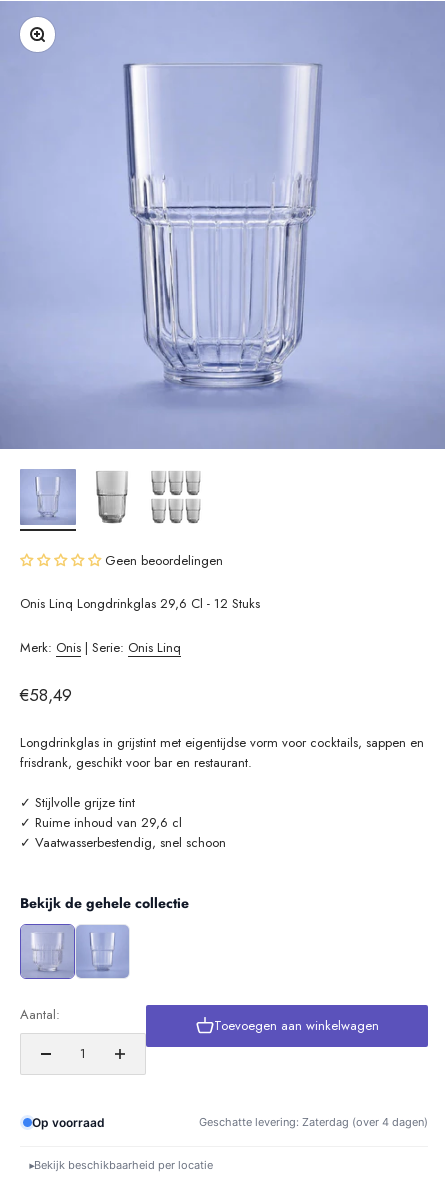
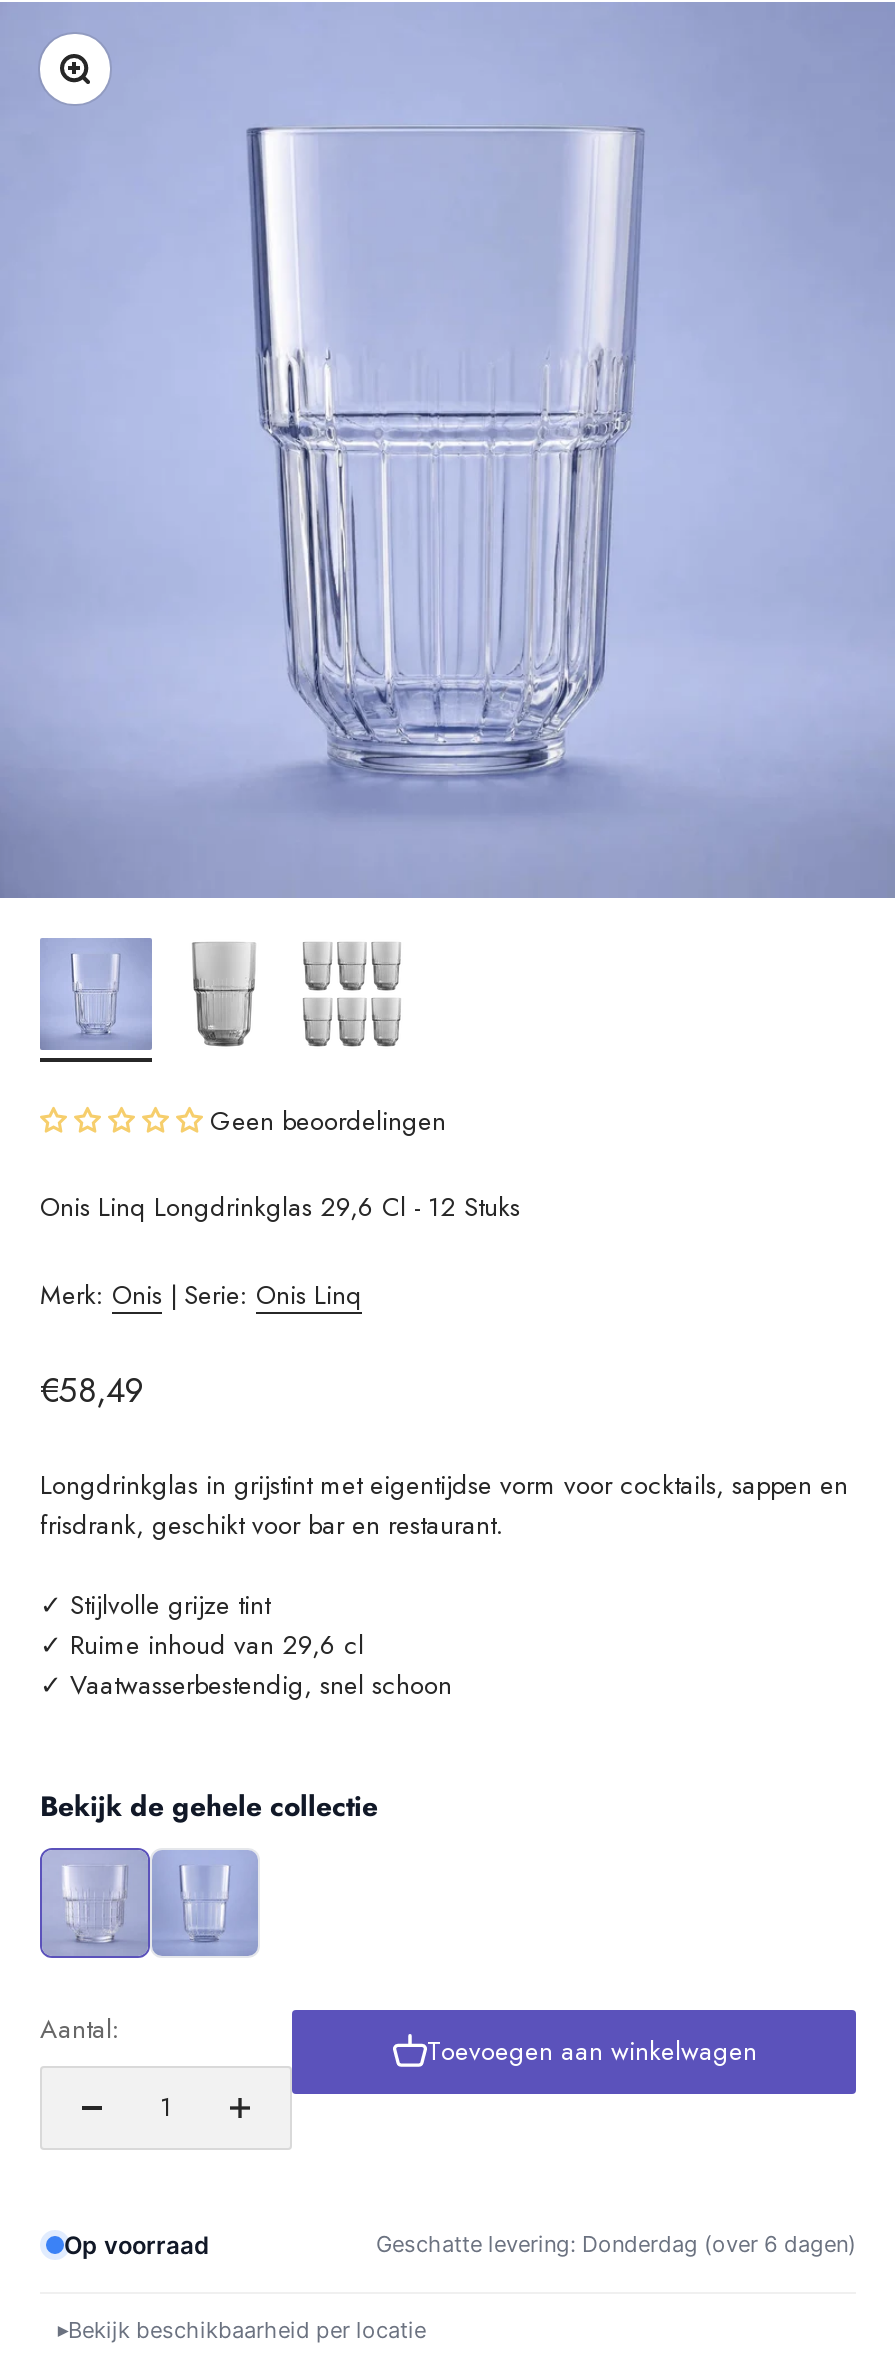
- Geschatte levering: Zaterdag (over 4 dagen)
+ Geschatte levering: Donderdag (over 6 dagen)
